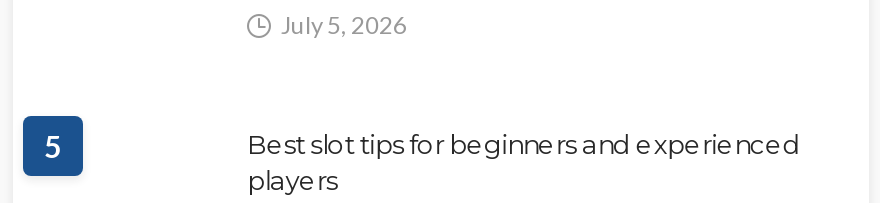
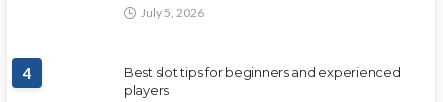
- 5
+ 4
